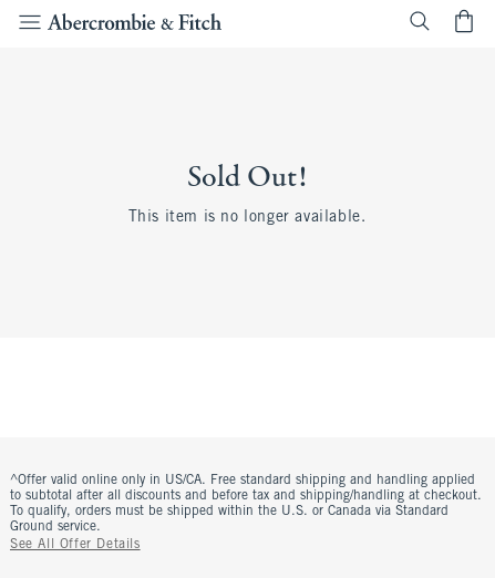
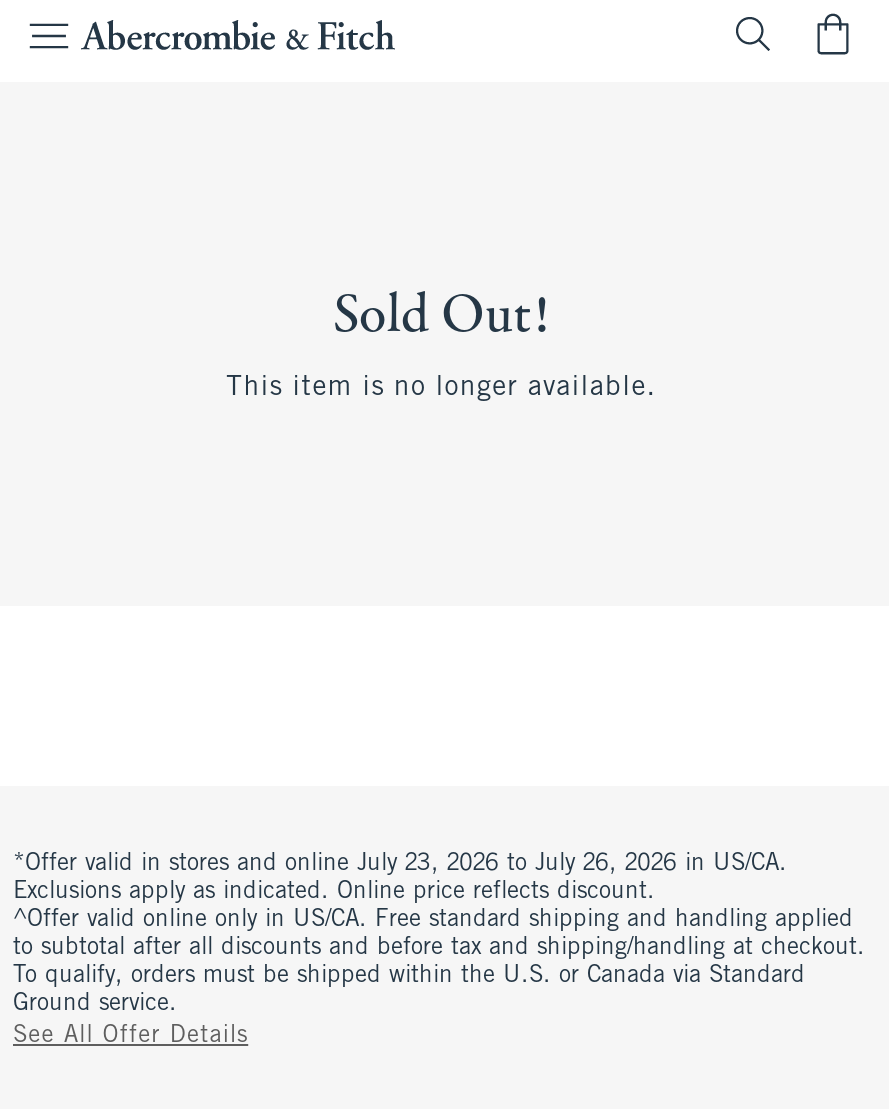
+ *Offer valid in stores and online July 23, 2026 to July 26, 2026 in US/CA.
+ Exclusions apply as indicated. Online price reflects discount.
